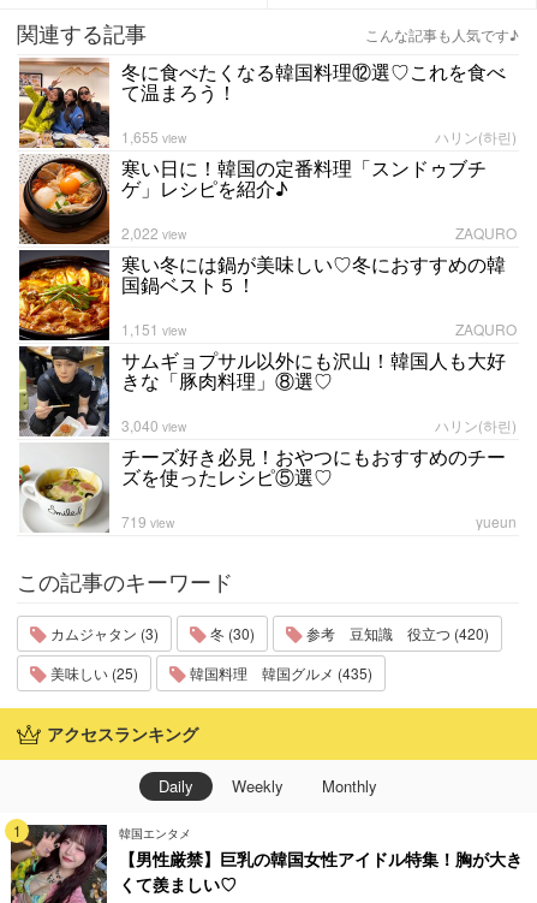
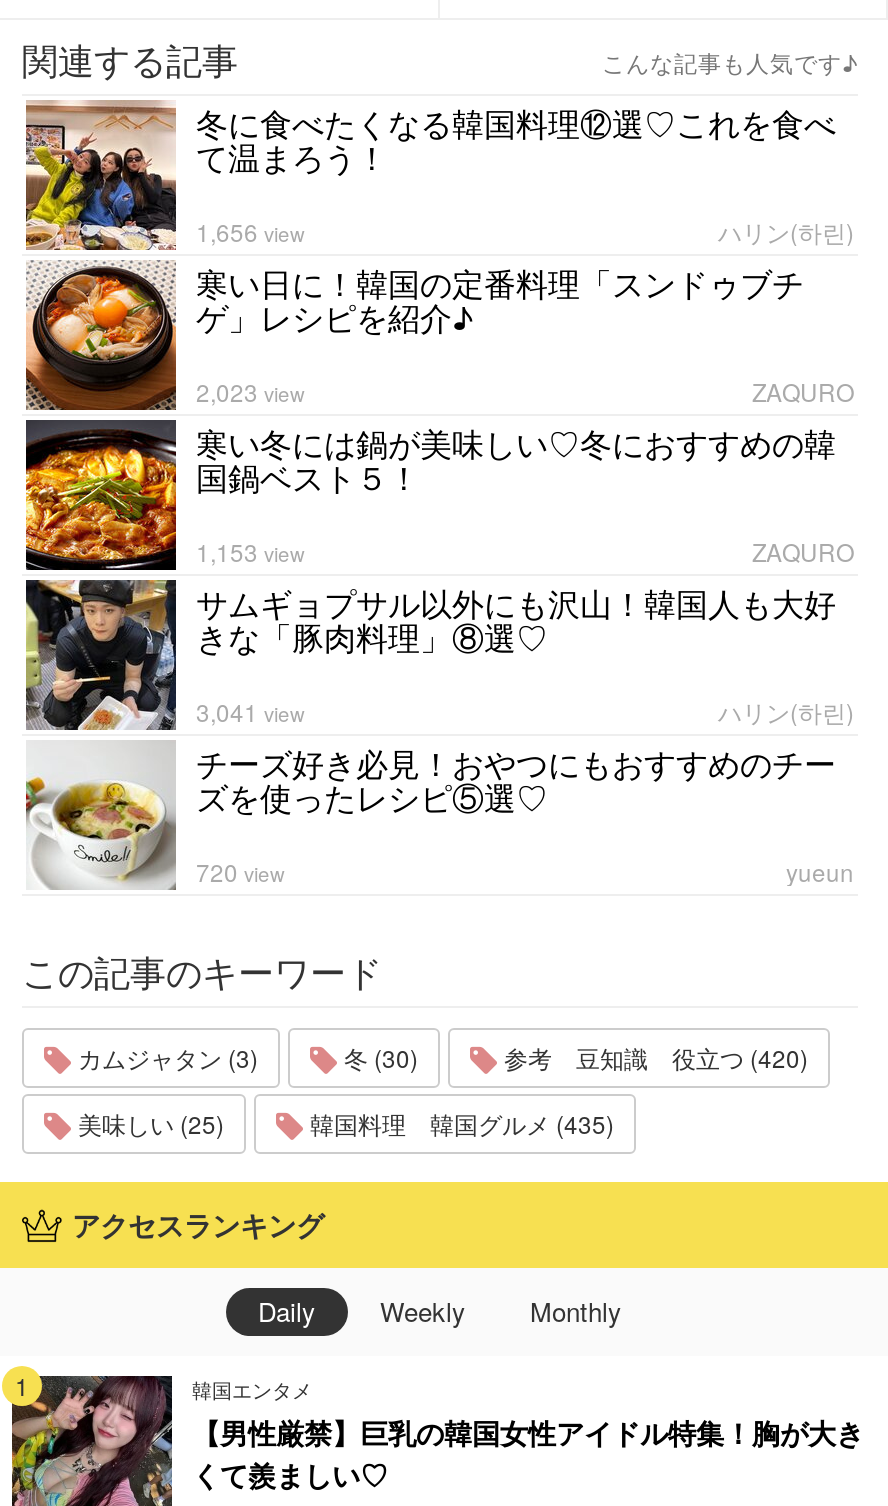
- 1,655 view
+ 1,656 view

- 2,022 view
+ 2,023 view

- 1,151 view
+ 1,153 view

- 3,040 view
+ 3,041 view

- 719 view
+ 720 view
